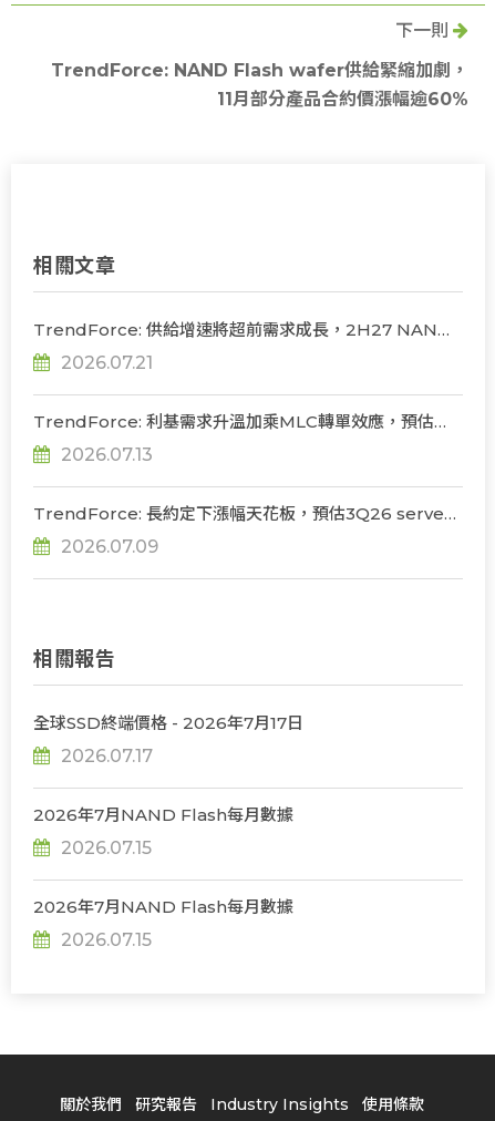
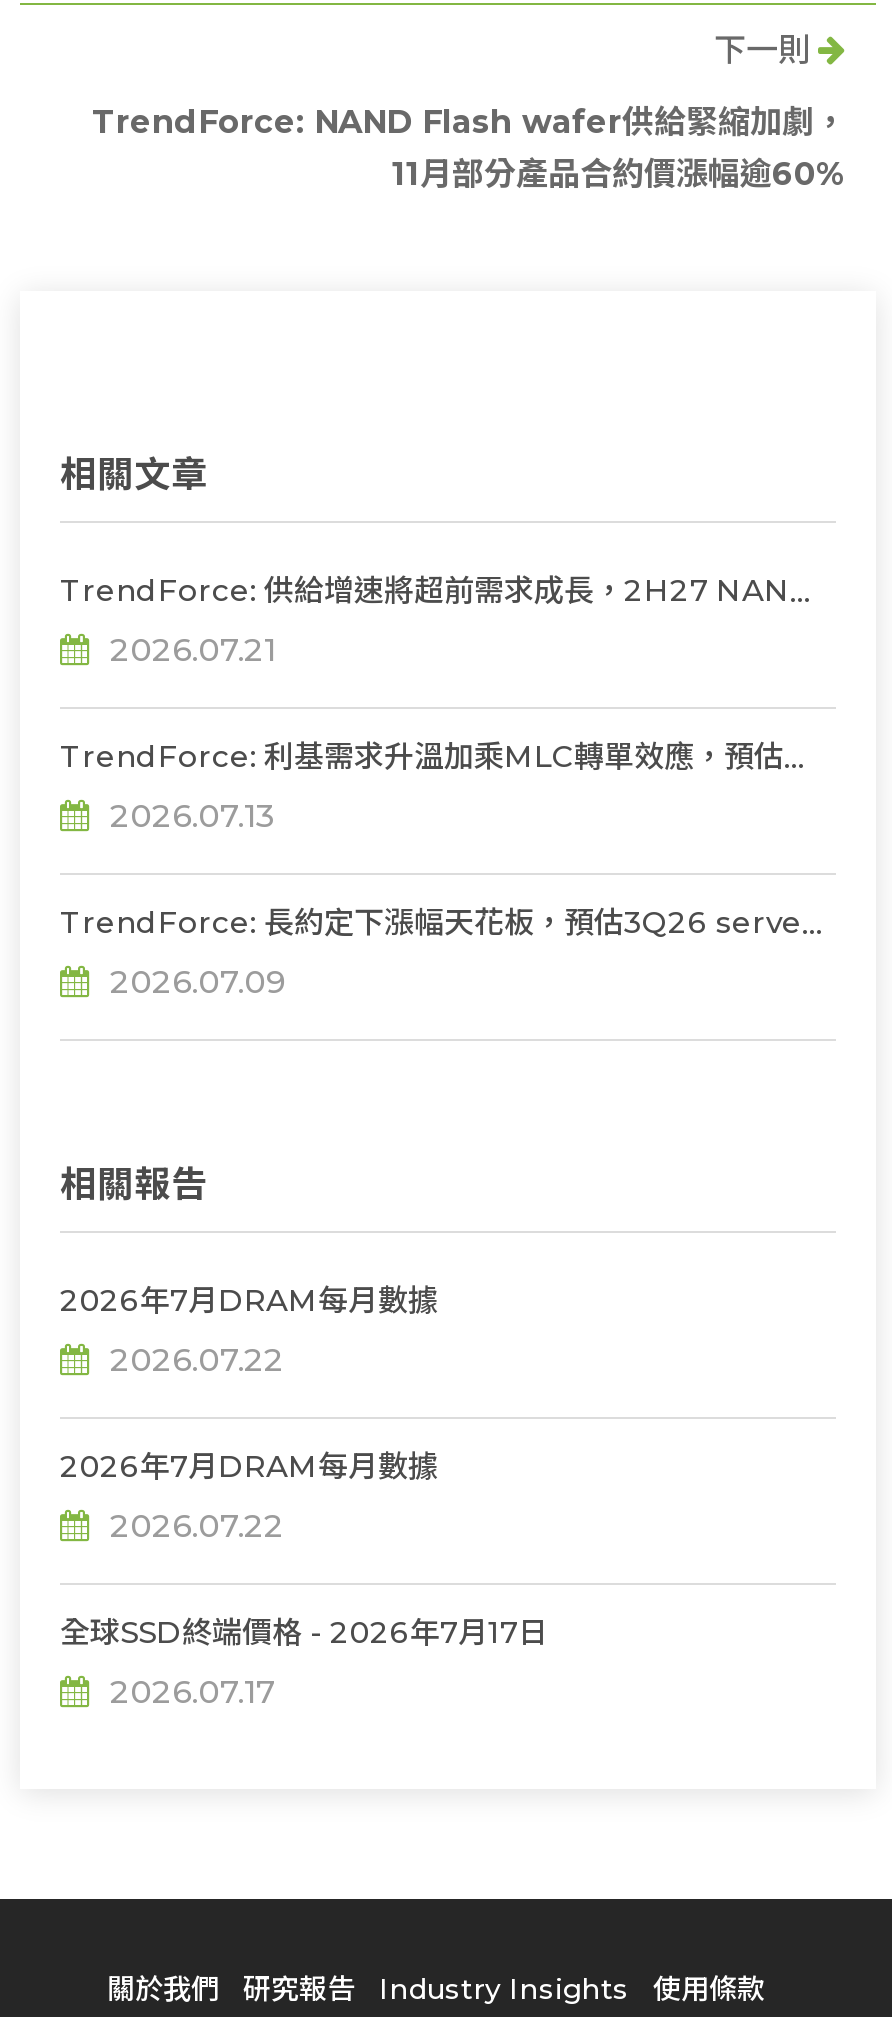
+ 2026年7月DRAM每月數據
+ 2026.07.22
+ 2026年7月DRAM每月數據
+ 2026.07.22

moved down: 全球SSD終端價格 - 2026年7月17日 | 2026.07.17

- 2026年7月NAND Flash每月數據
- 2026.07.15
- 2026年7月NAND Flash每月數據
- 2026.07.15
